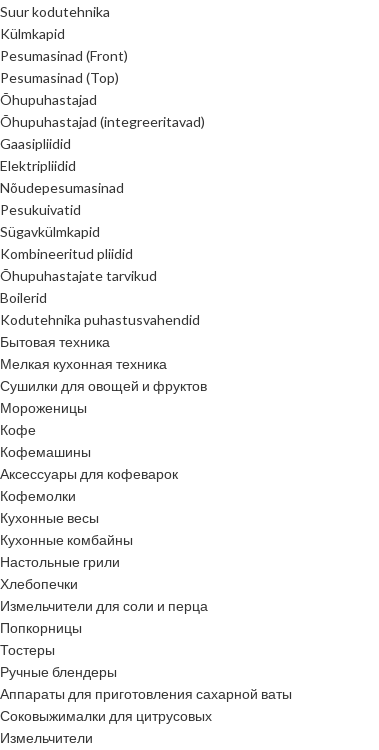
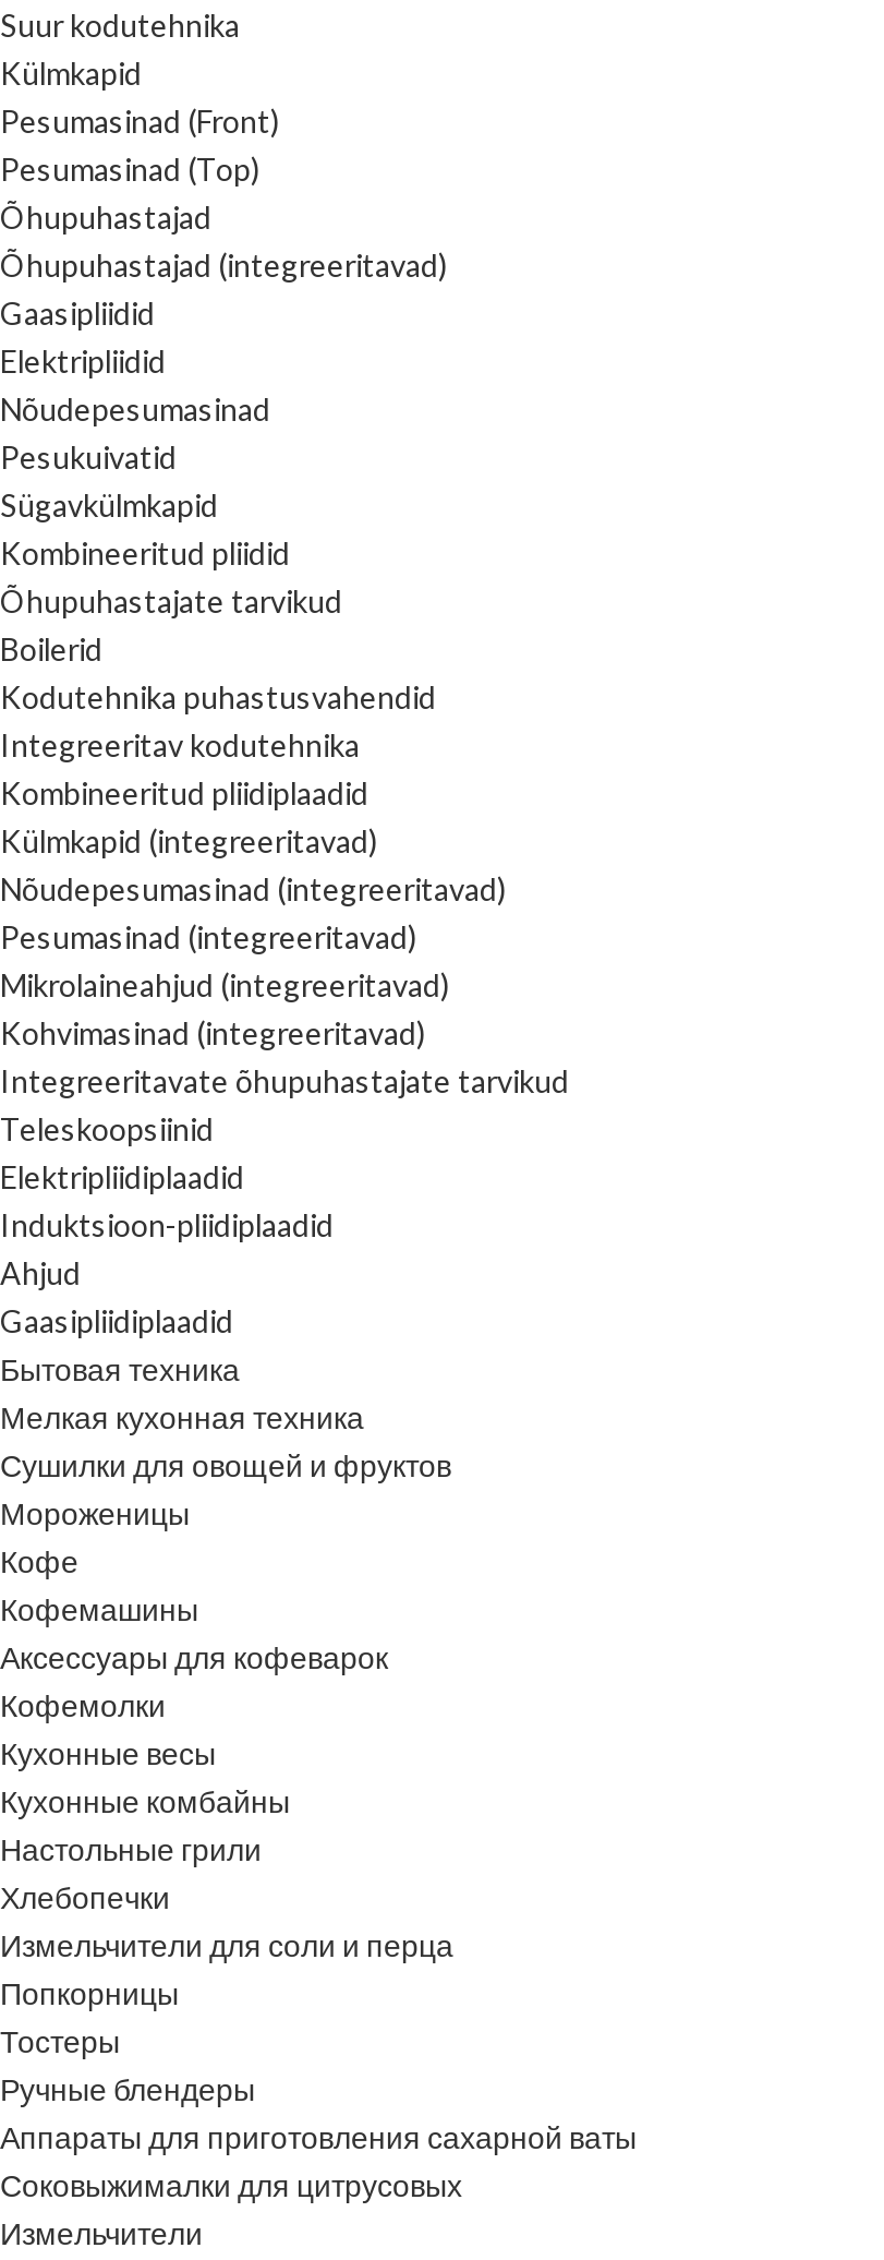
+ Integreeritav kodutehnika
+ Kombineeritud pliidiplaadid
+ Külmkapid (integreeritavad)
+ Nõudepesumasinad (integreeritavad)
+ Pesumasinad (integreeritavad)
+ Mikrolaineahjud (integreeritavad)
+ Kohvimasinad (integreeritavad)
+ Integreeritavate õhupuhastajate tarvikud
+ Teleskoopsiinid
+ Elektripliidiplaadid
+ Induktsioon-pliidiplaadid
+ Ahjud
+ Gaasipliidiplaadid
